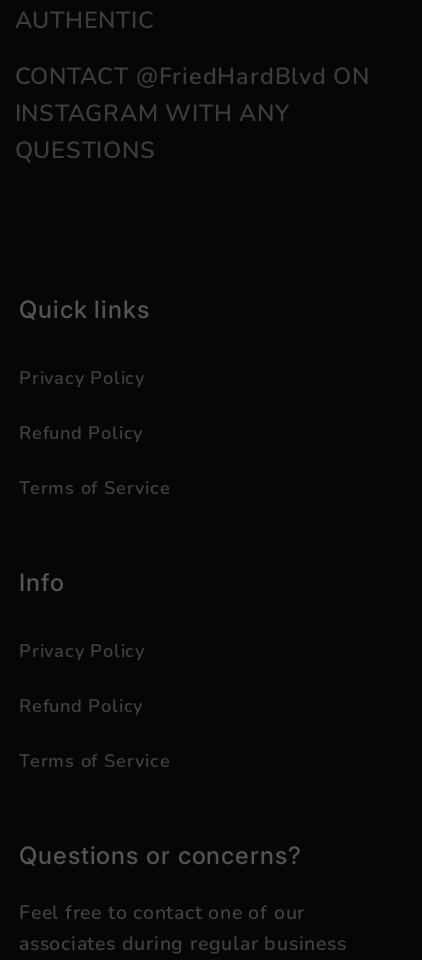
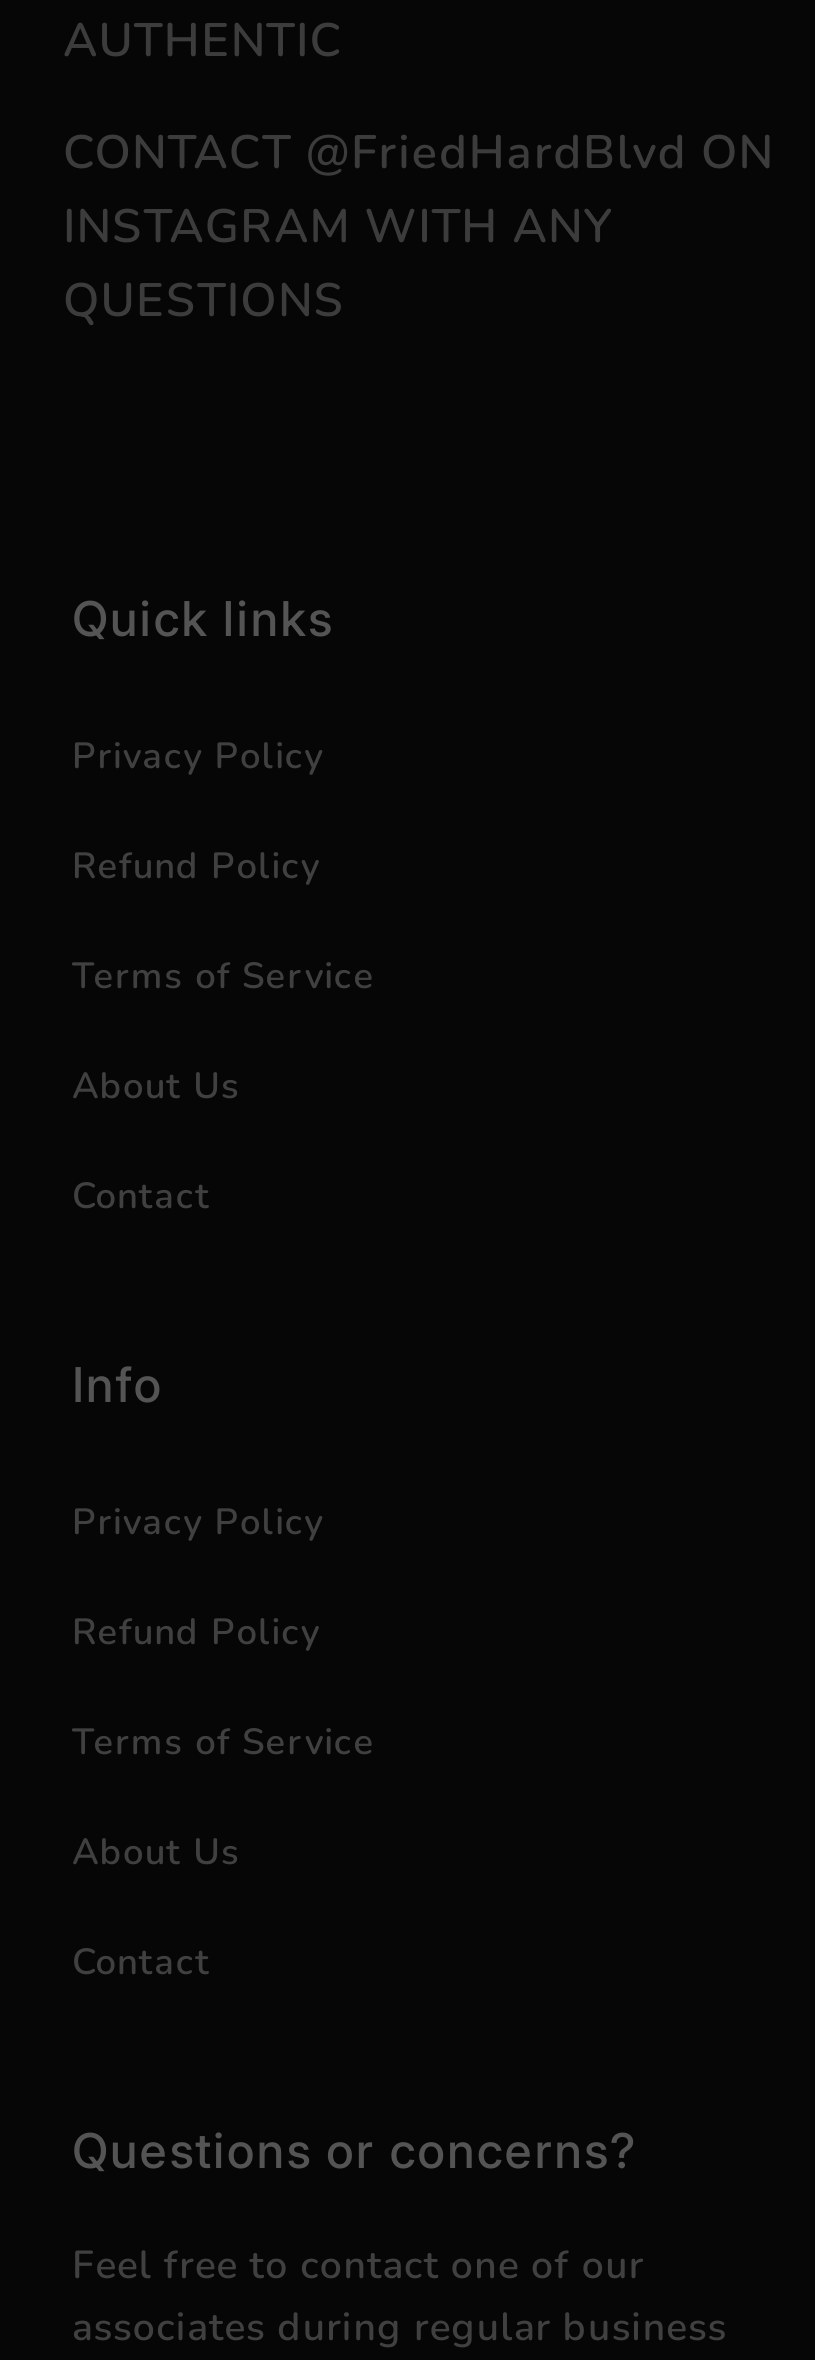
+ About Us
+ Contact

+ About Us
+ Contact
